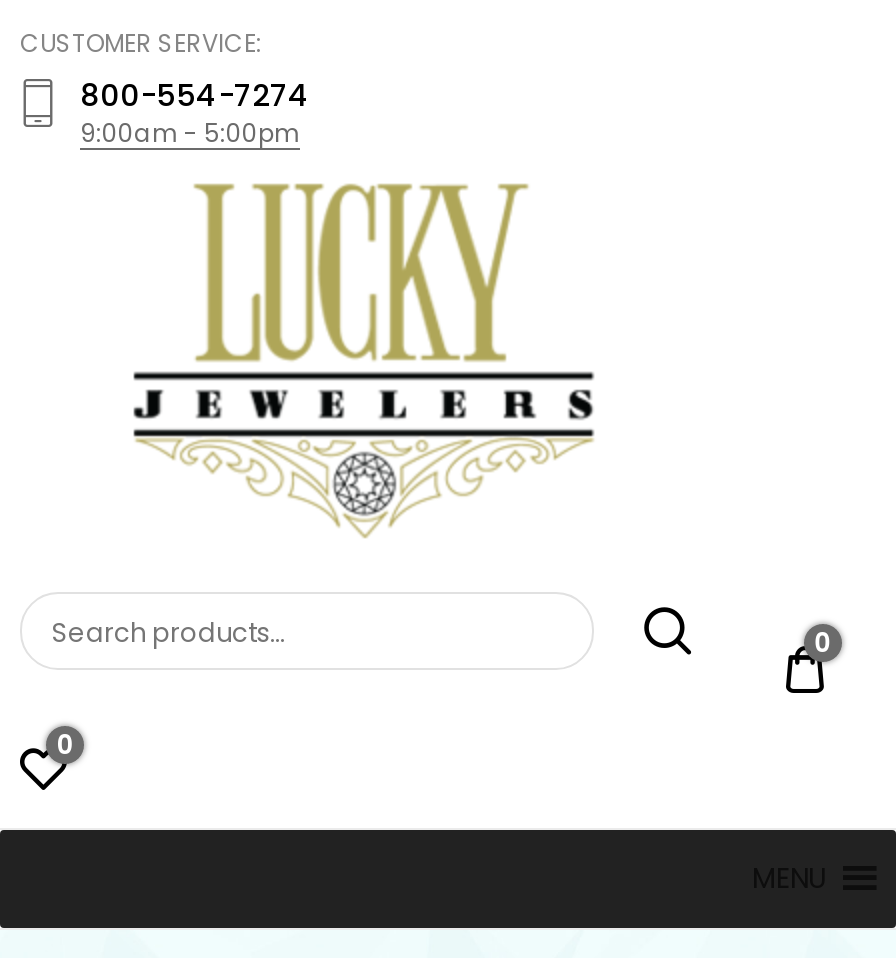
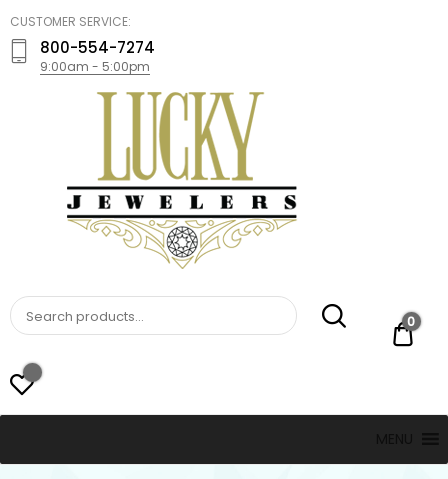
- 0
